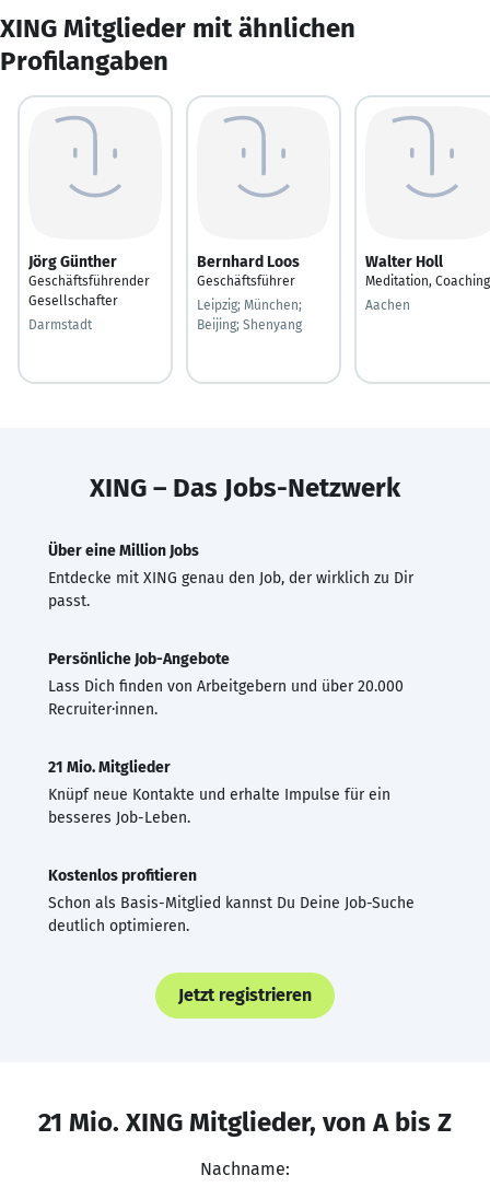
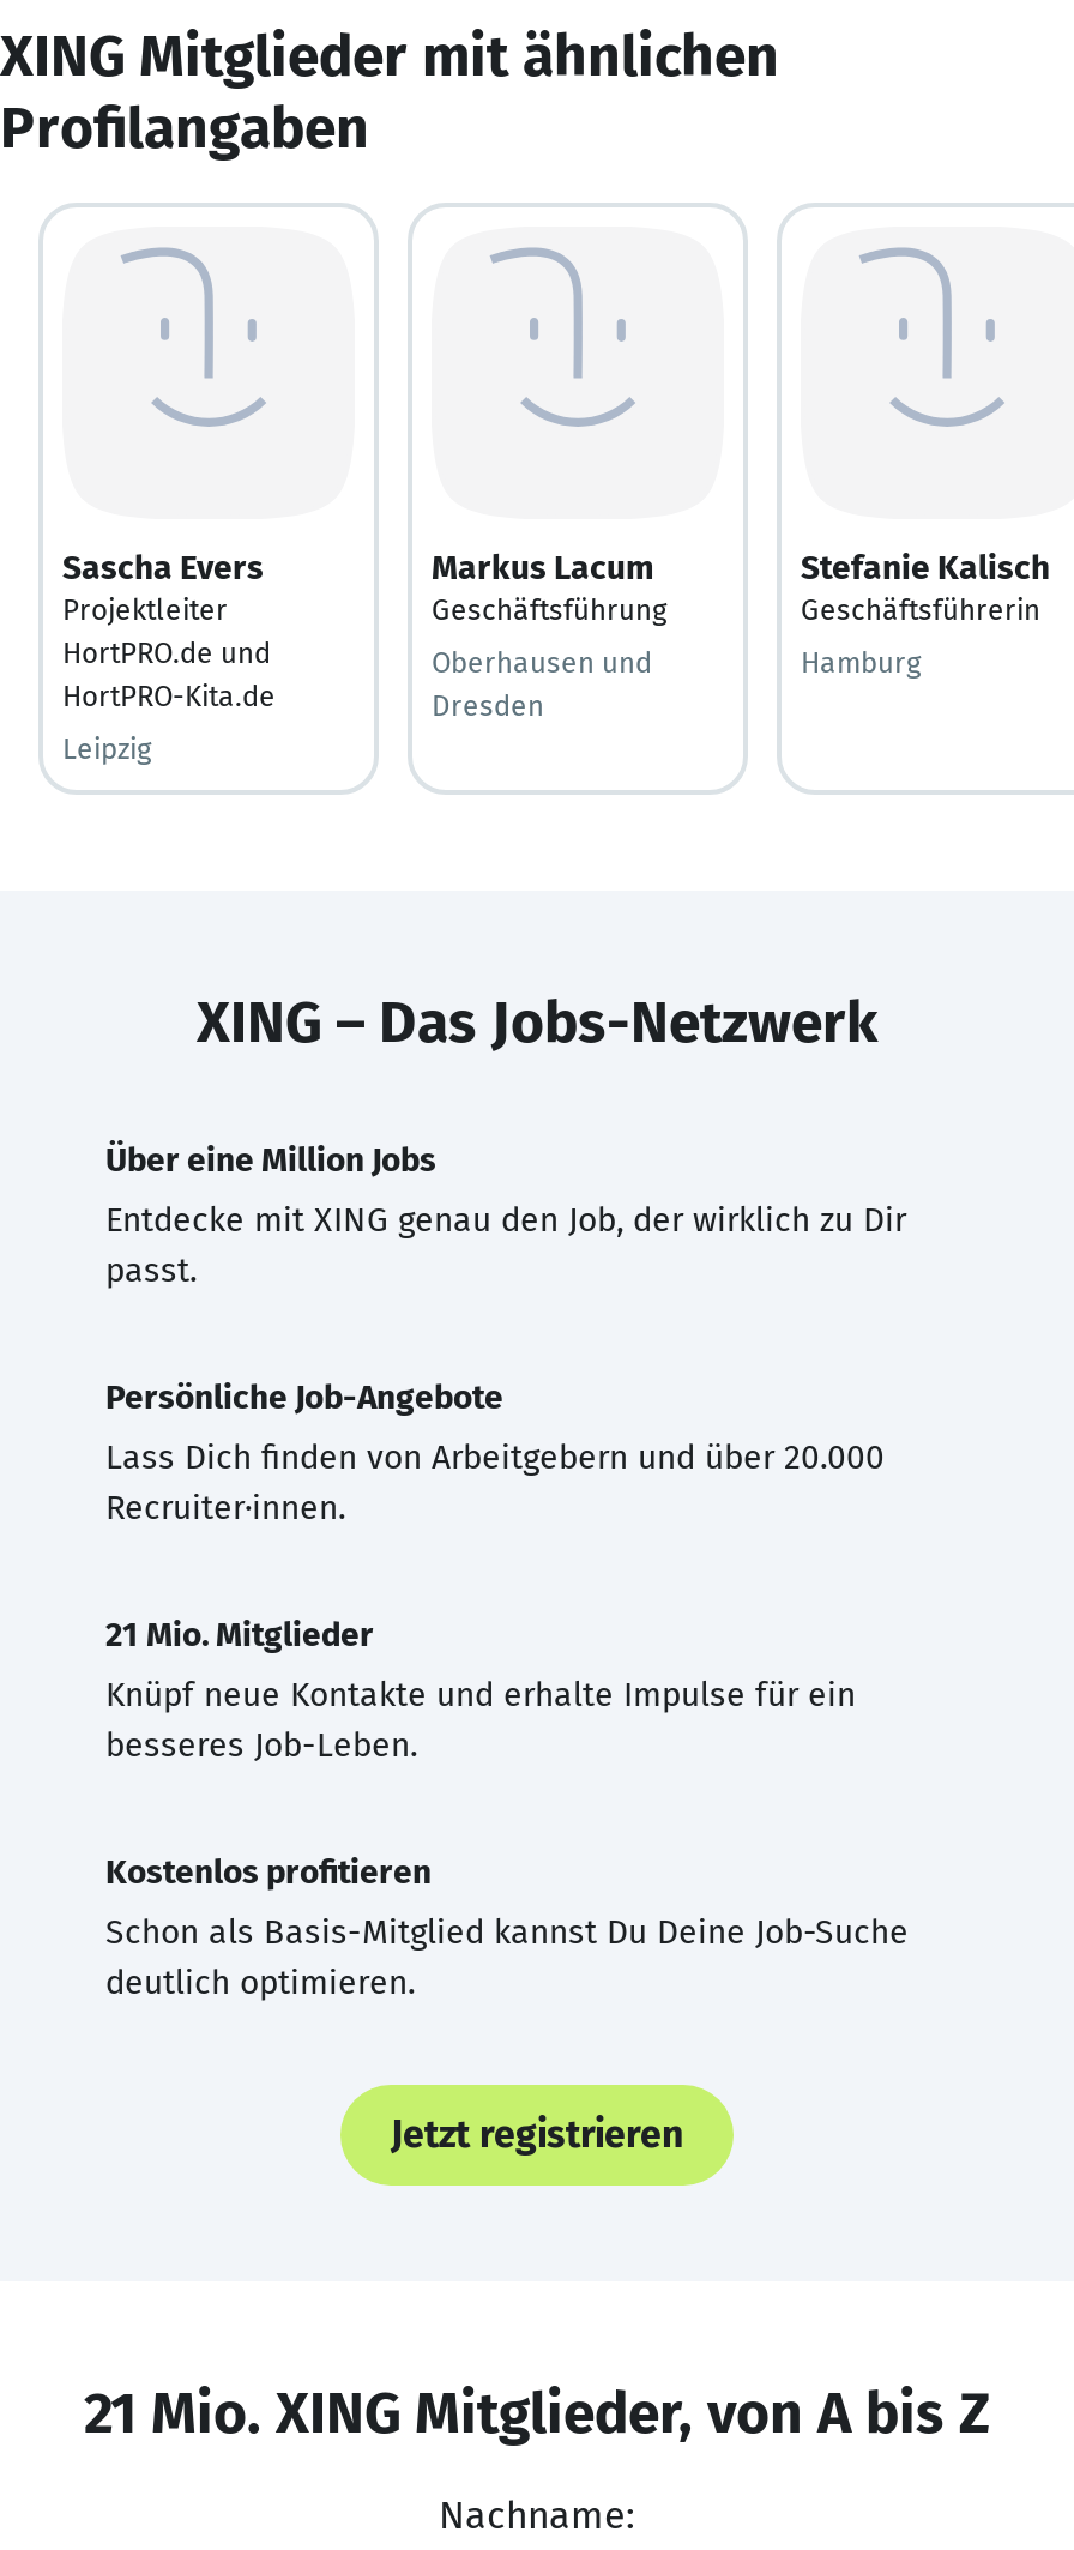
- Jörg Günther
- Geschäftsführender
- Gesellschafter
+ Sascha Evers
+ Projektleiter
+ HortPRO.de und
+ HortPRO-Kita.de

- Bernhard Loos
- Geschäftsführer
+ Markus Lacum
+ Geschäftsführung

- Walter Holl
- Meditation, Coaching
+ Stefanie Kalisch
+ Geschäftsführerin

- Leipzig; München;
- Beijing; Shenyang
+ Oberhausen und
+ Dresden

- Aachen
+ Hamburg

- Darmstadt
+ Leipzig
